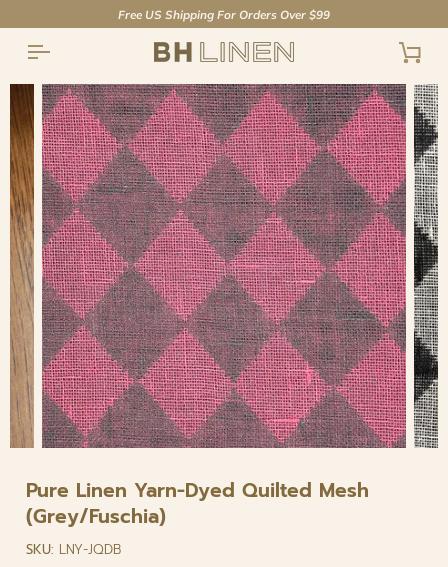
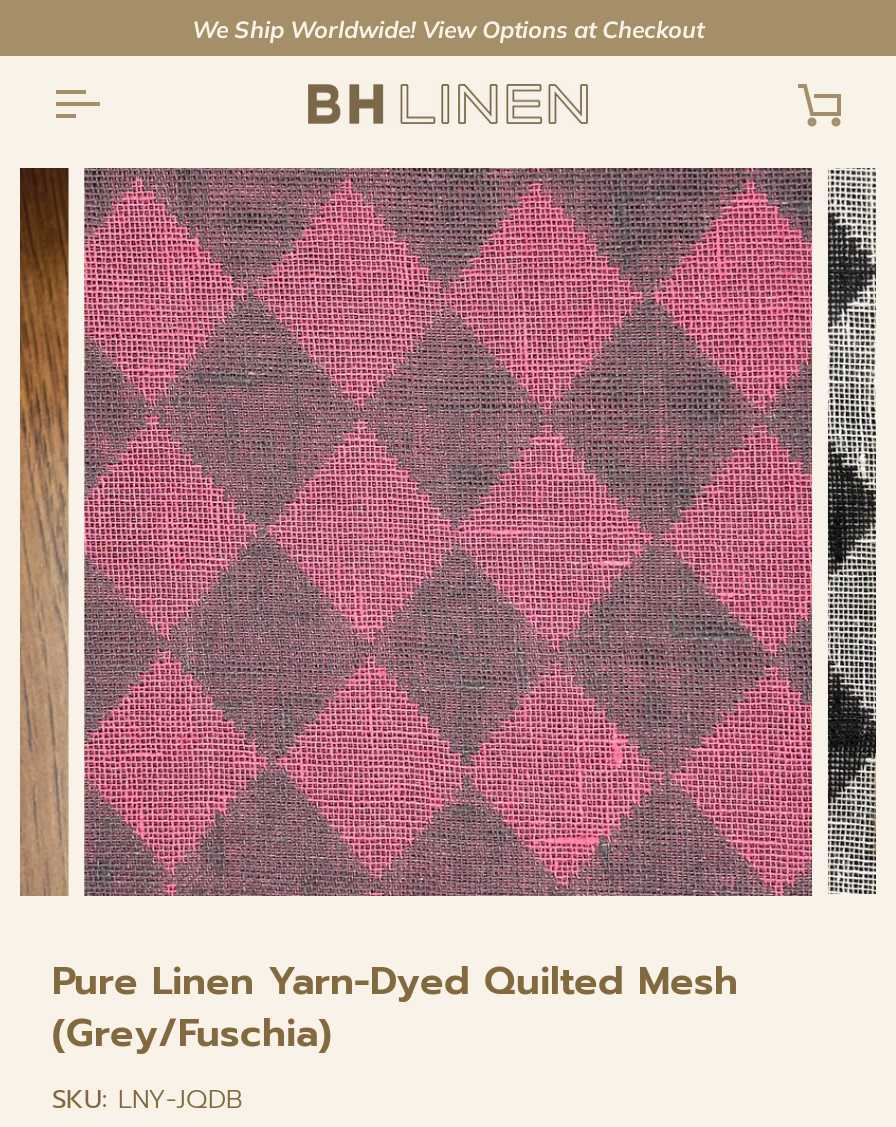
- Free US Shipping For Orders Over $99
+ We Ship Worldwide! View Options at Checkout
